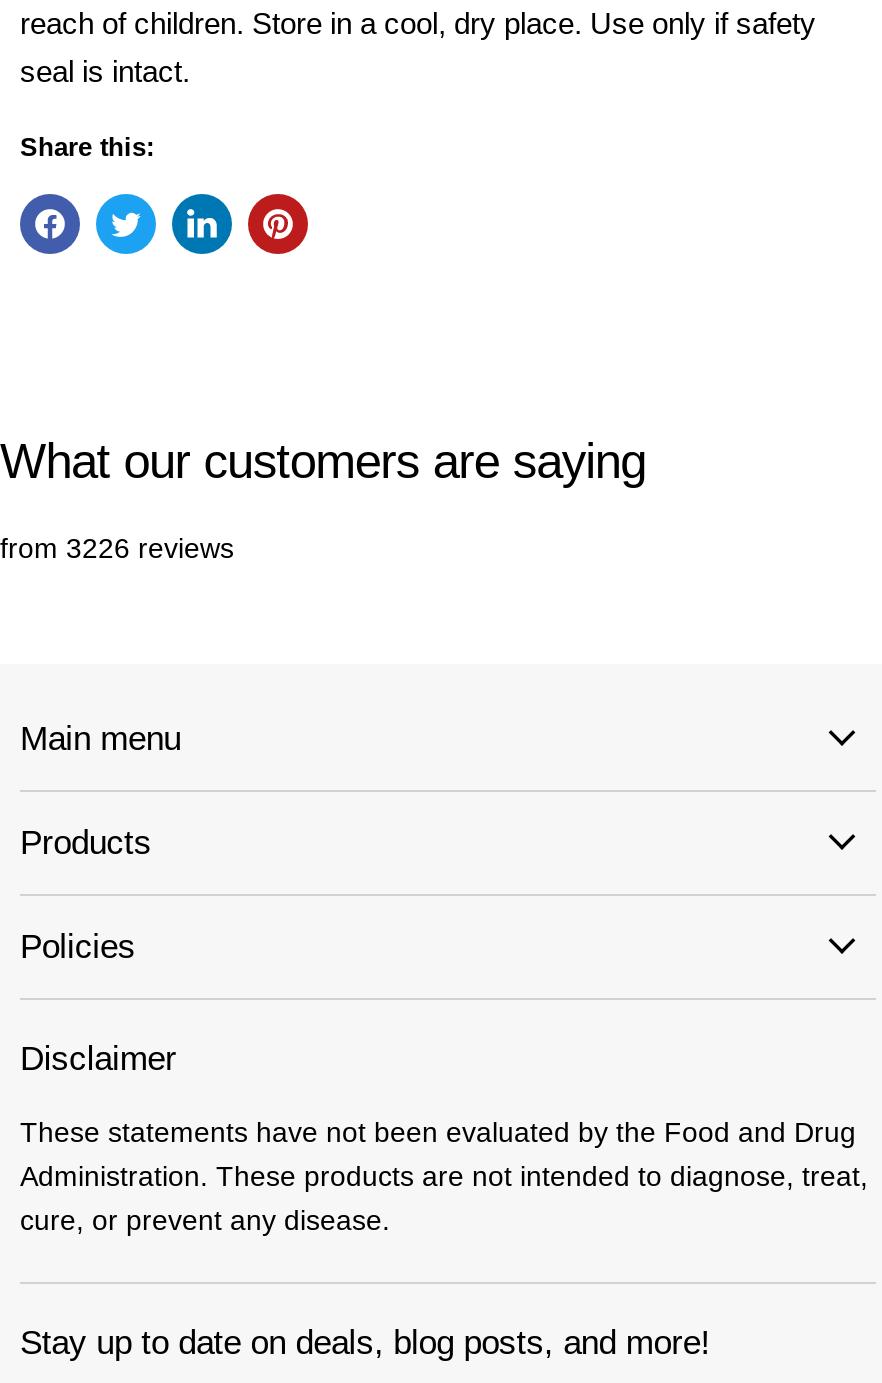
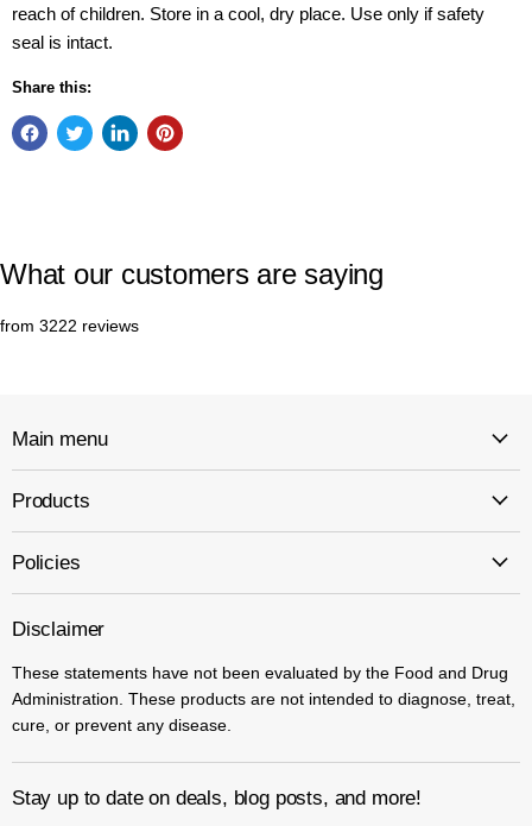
- from 3226 reviews
+ from 3222 reviews
